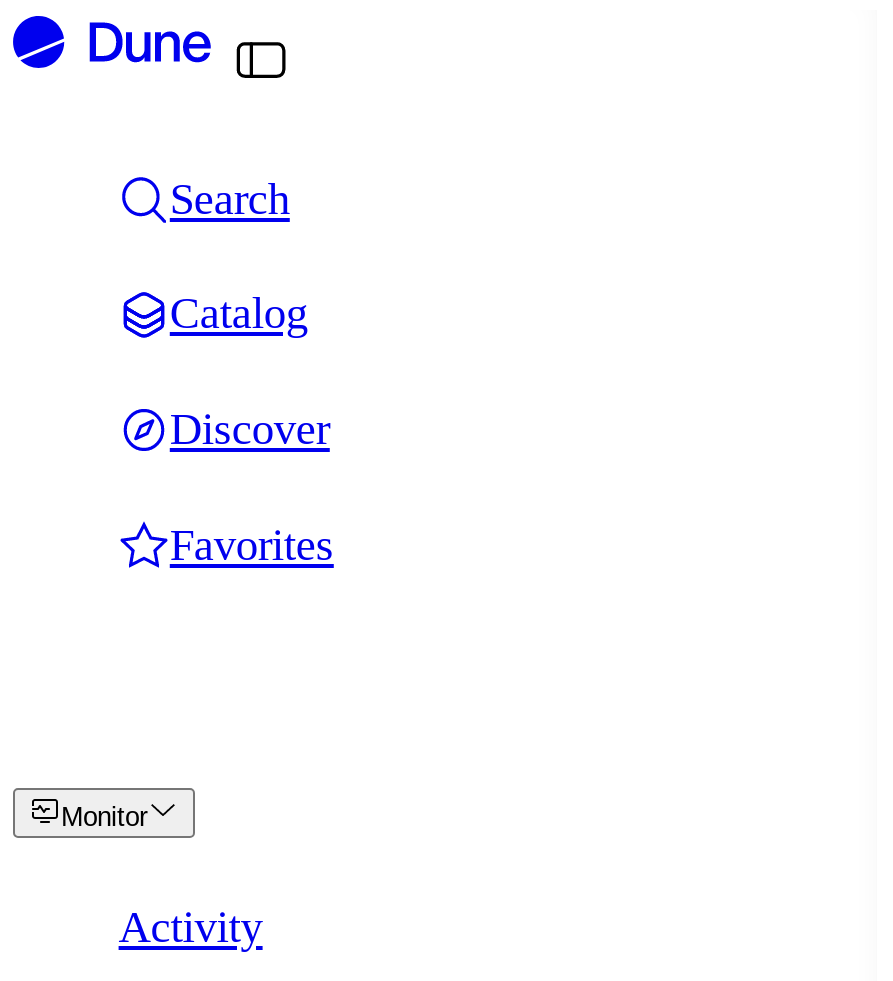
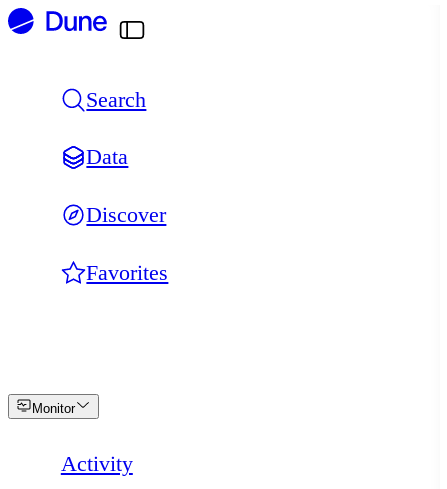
- Catalog
+ Data
